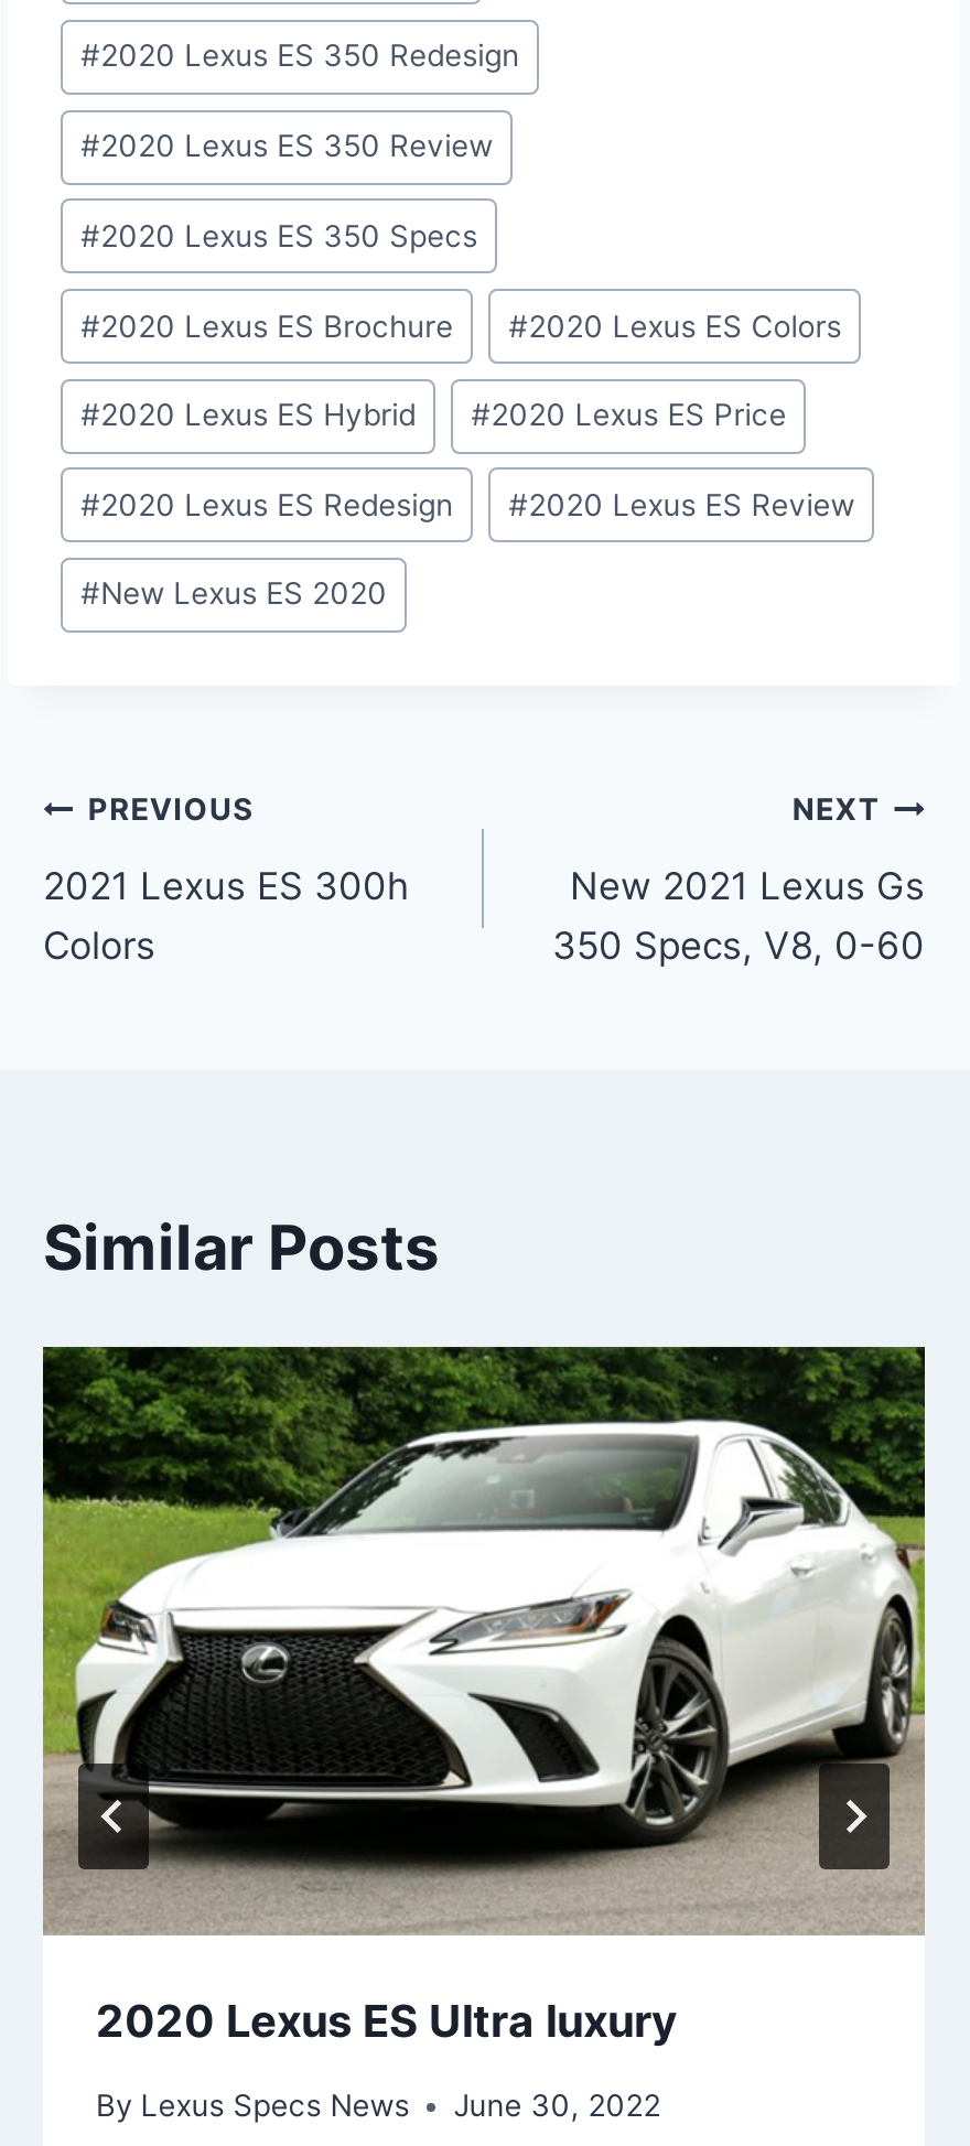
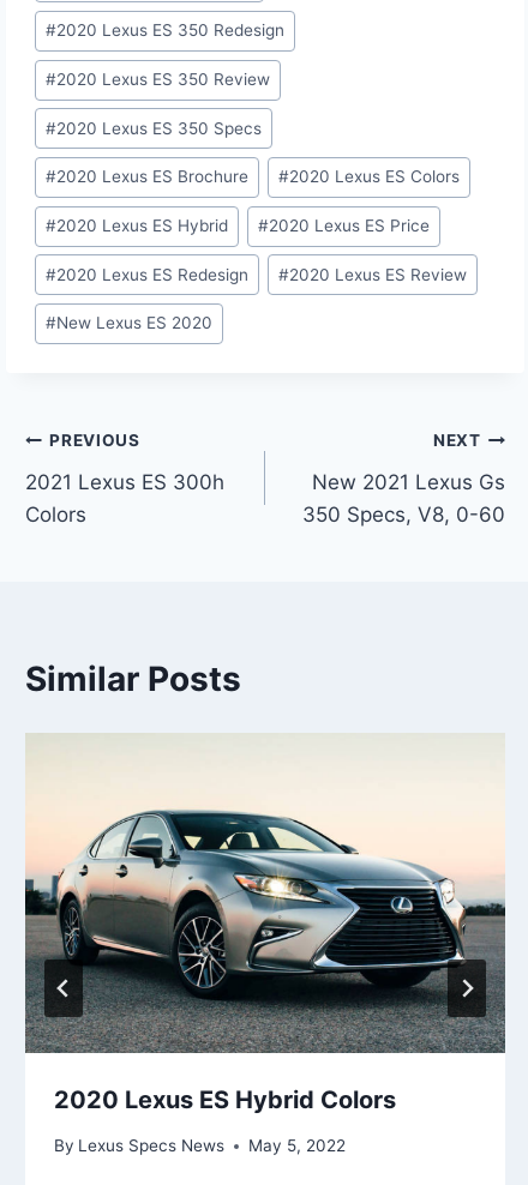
- [image]
- 2020 Lexus ES Ultra luxury
+ [image]
+ 2020 Lexus ES Hybrid Colors

- By Lexus Specs News June 30, 2022
+ By Lexus Specs News May 5, 2022
